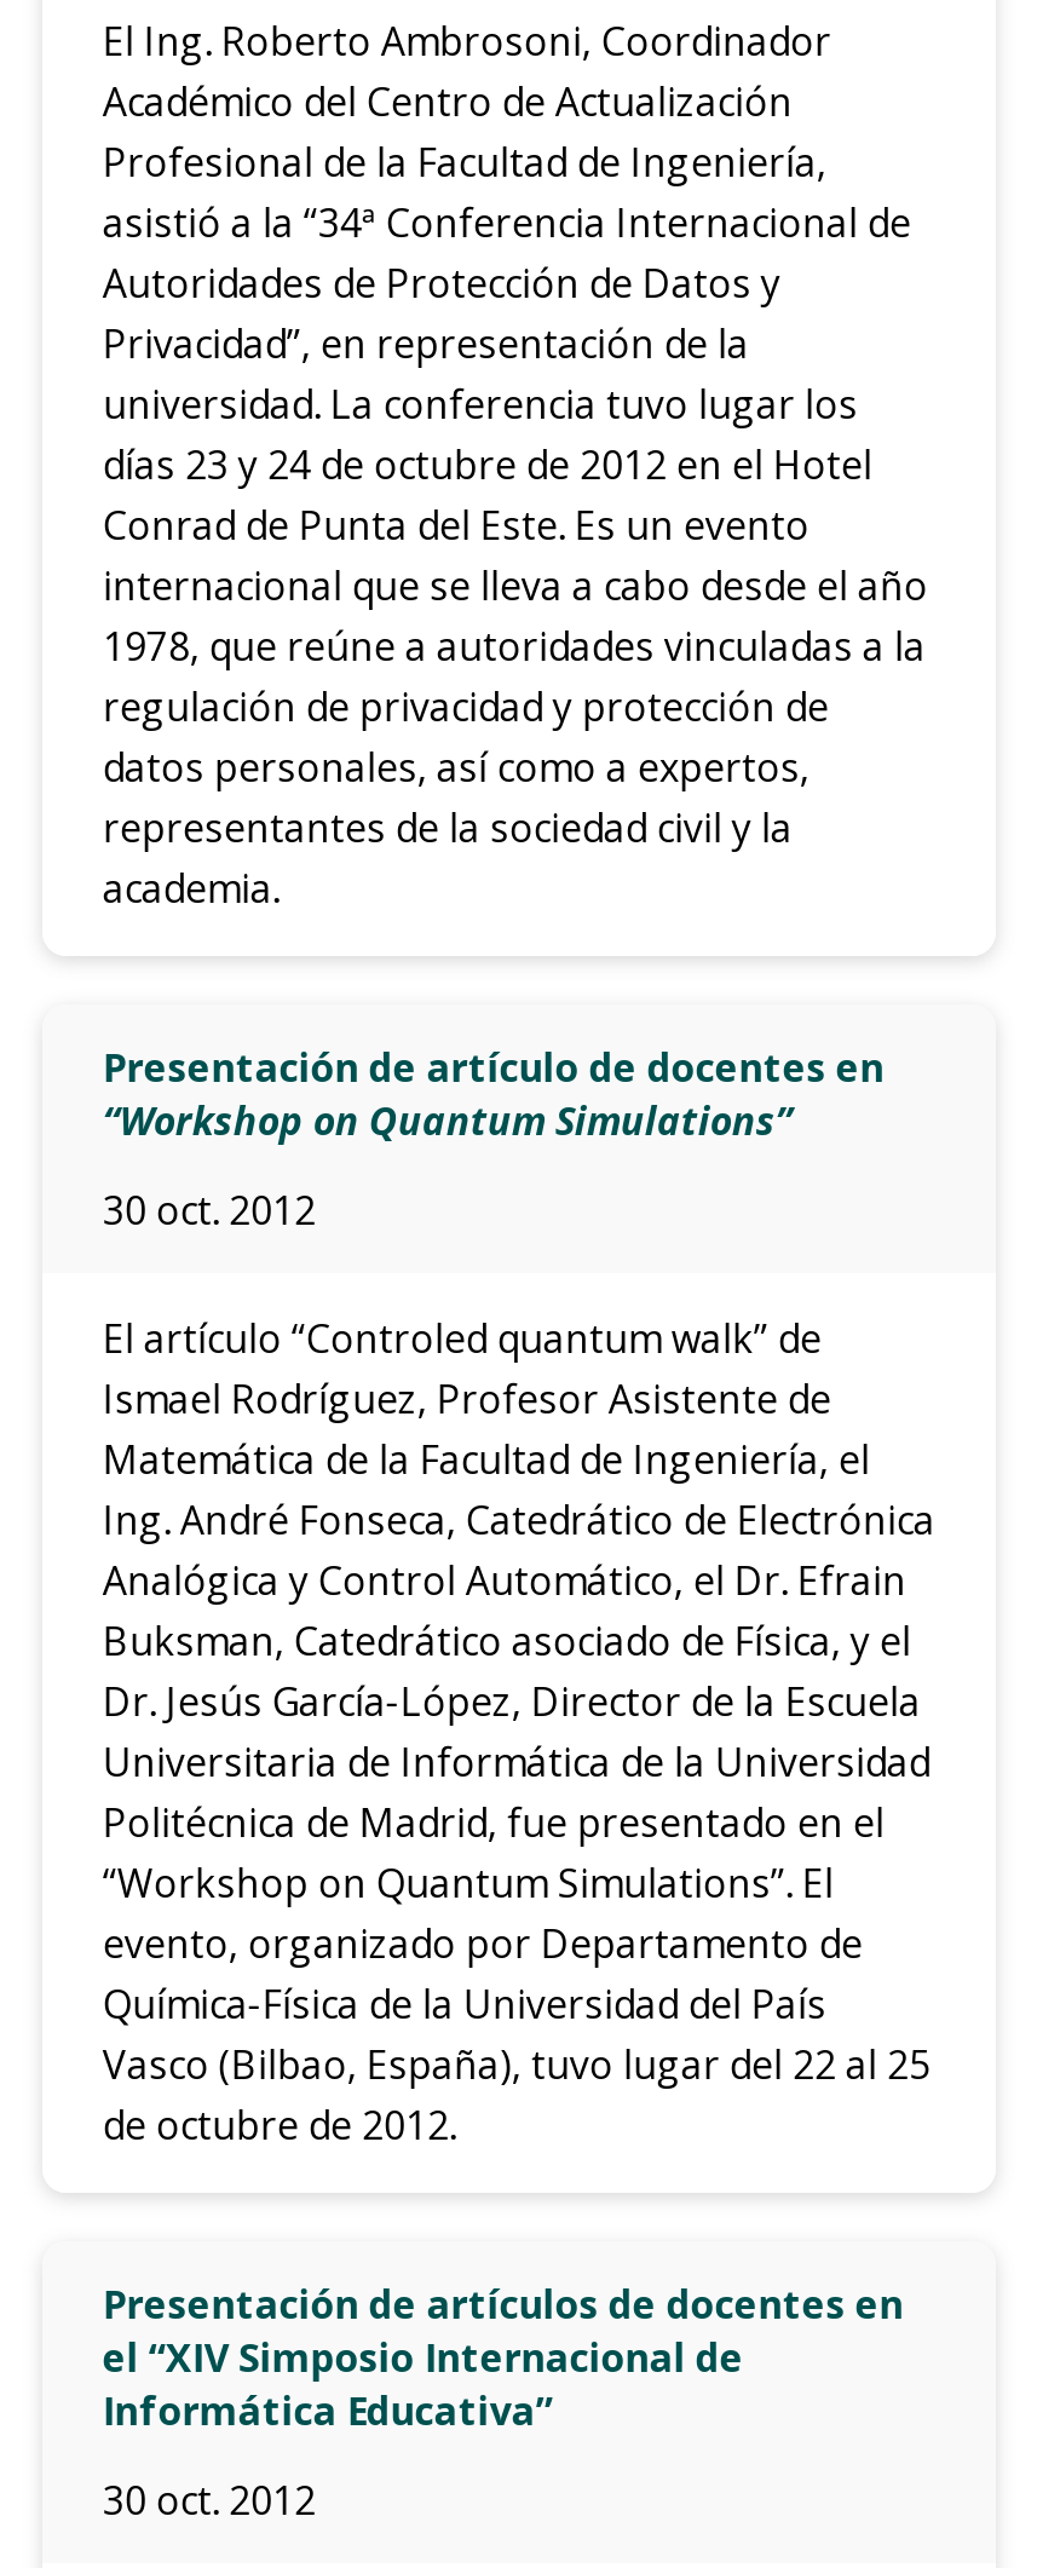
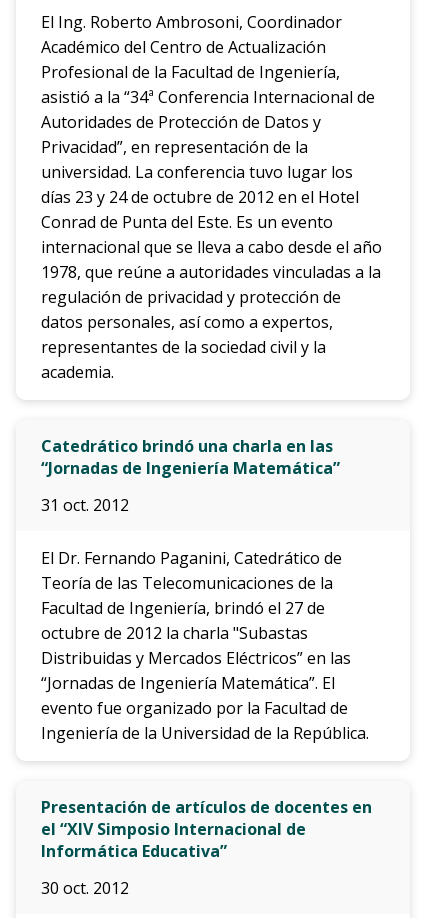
- Presentación de artículo de docentes en
- “Workshop on Quantum Simulations”
+ Catedrático brindó una charla en las
+ “Jornadas de Ingeniería Matemática”

- 30 oct. 2012
+ 31 oct. 2012

- El artículo “Controled quantum walk” de
- Ismael Rodríguez, Profesor Asistente de
- Matemática de la Facultad de Ingeniería, el
- Ing. André Fonseca, Catedrático de Electrónica
- Analógica y Control Automático, el Dr. Efrain
- Buksman, Catedrático asociado de Física, y el
- Dr. Jesús García-López, Director de la Escuela
- Universitaria de Informática de la Universidad
- Politécnica de Madrid, fue presentado en el
- “Workshop on Quantum Simulations”. El
- evento, organizado por Departamento de
- Química-Física de la Universidad del País
- Vasco (Bilbao, España), tuvo lugar del 22 al 25
- de octubre de 2012.
+ El Dr. Fernando Paganini, Catedrático de
+ Teoría de las Telecomunicaciones de la
+ Facultad de Ingeniería, brindó el 27 de
+ octubre de 2012 la charla "Subastas
+ Distribuidas y Mercados Eléctricos” en las
+ “Jornadas de Ingeniería Matemática”. El
+ evento fue organizado por la Facultad de
+ Ingeniería de la Universidad de la República.
